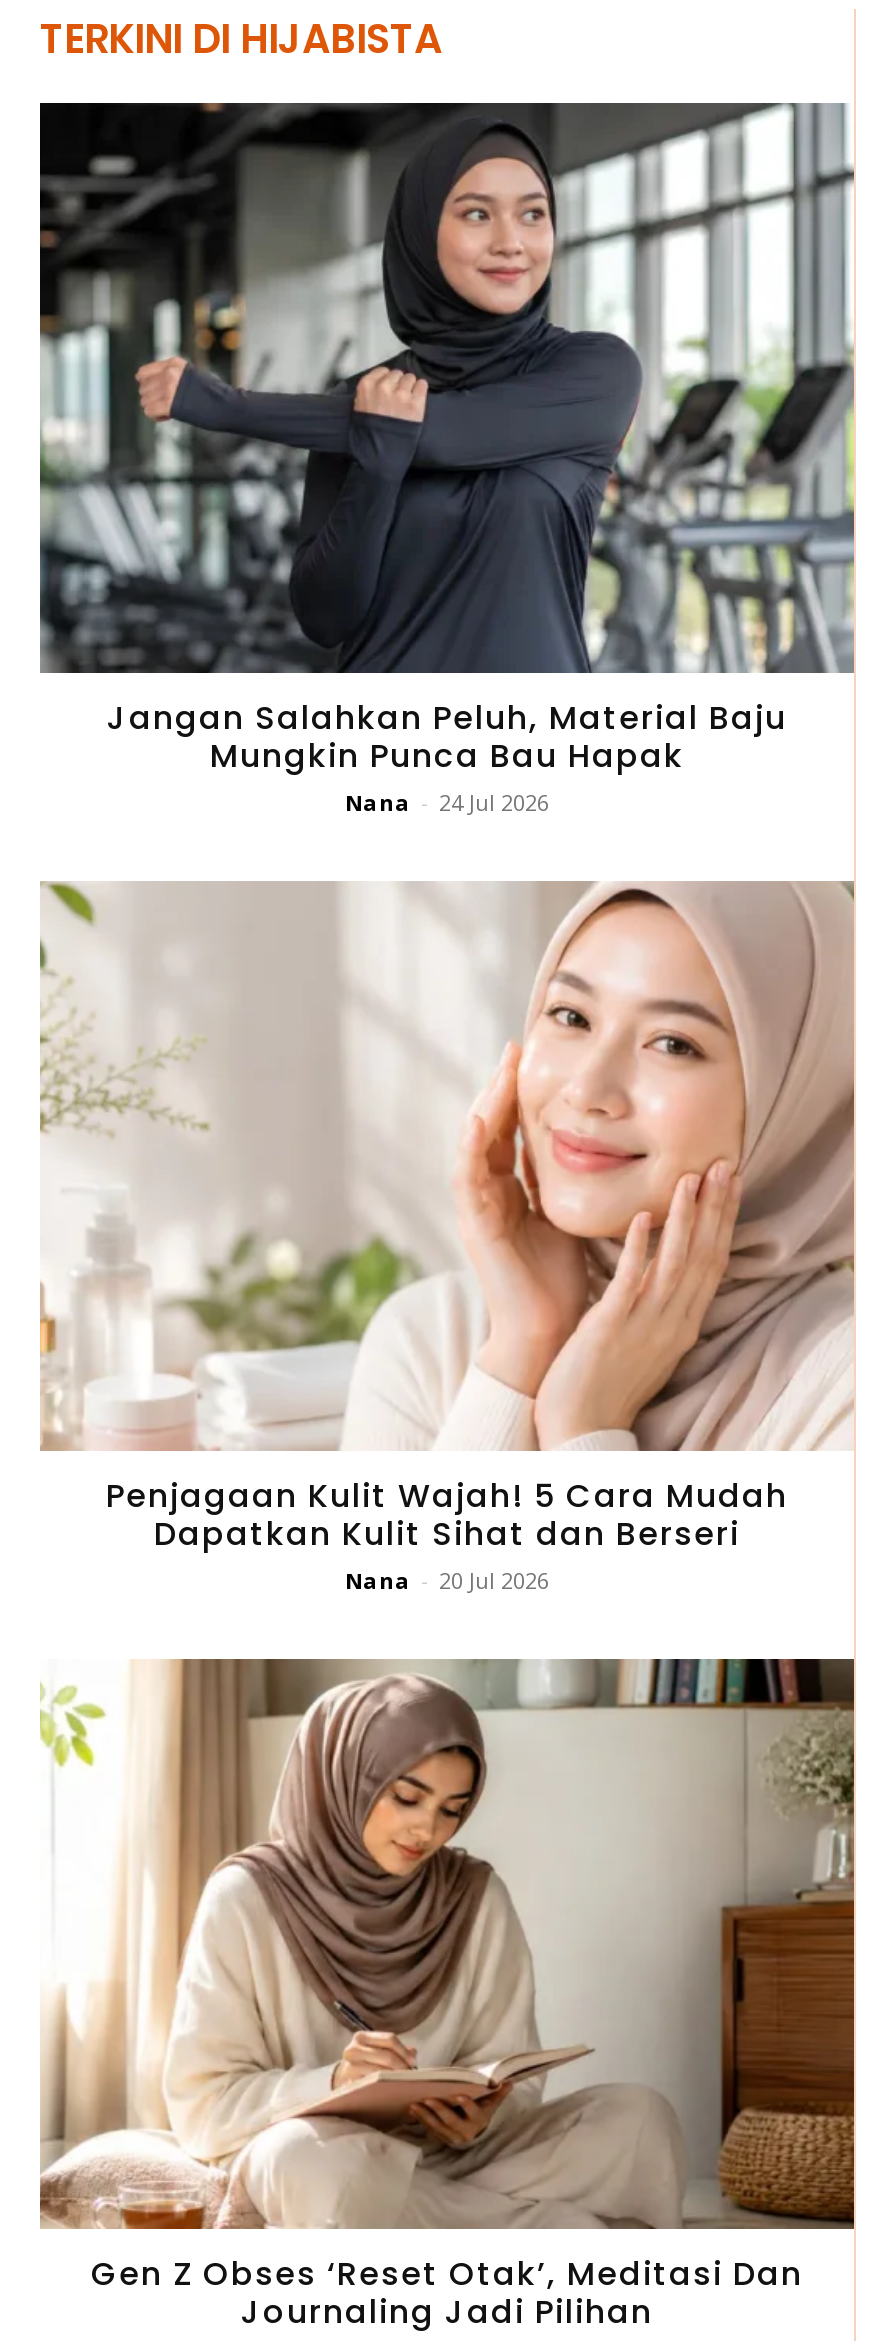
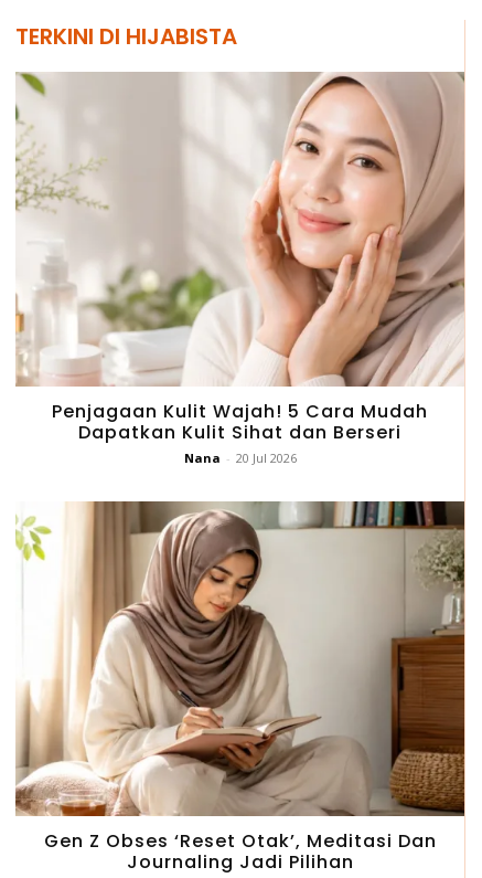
- [image]
- Jangan Salahkan Peluh, Material Baju
- Mungkin Punca Bau Hapak
- Nana - 24 Jul 2026
